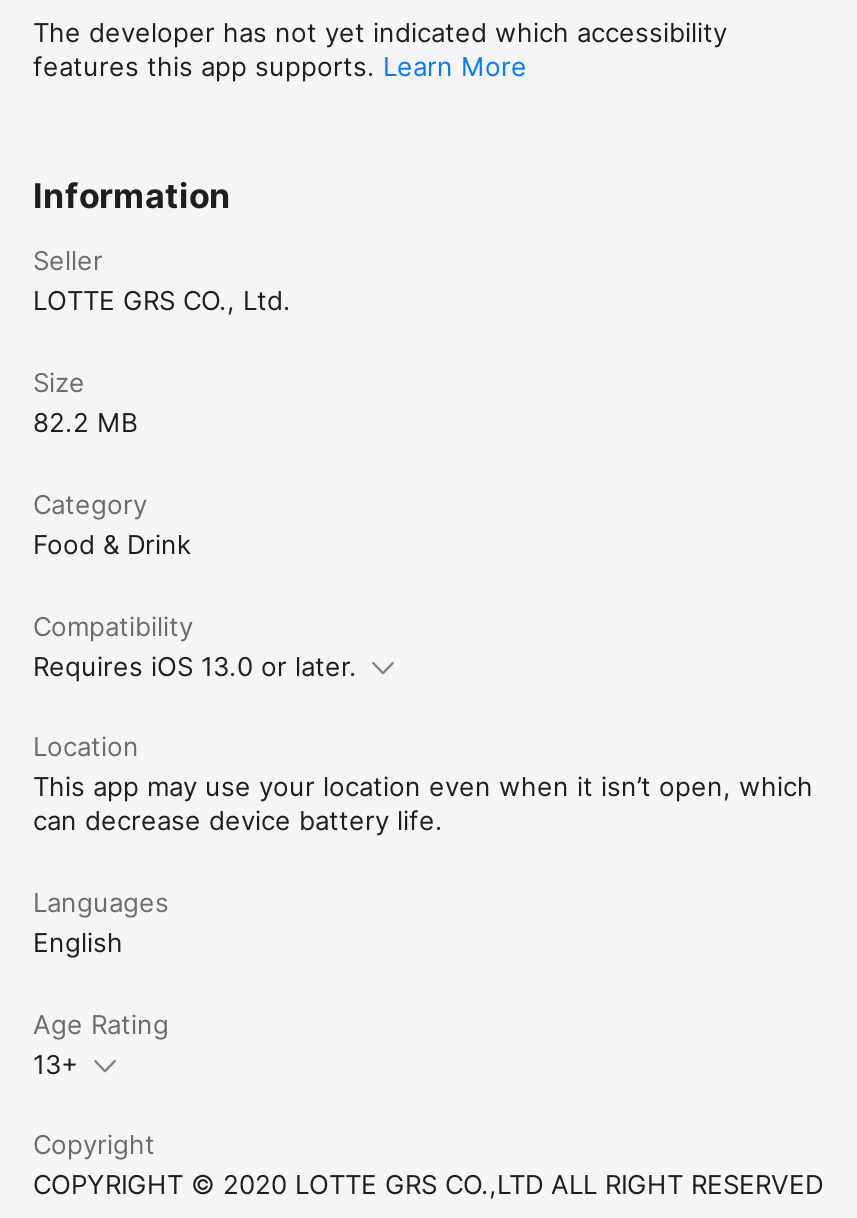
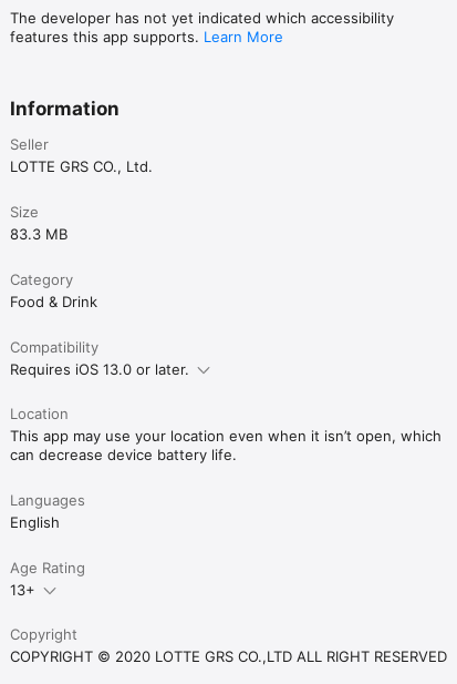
- 82.2 MB
+ 83.3 MB
